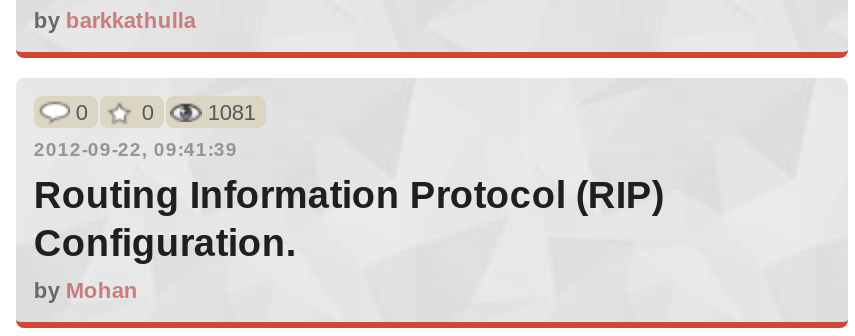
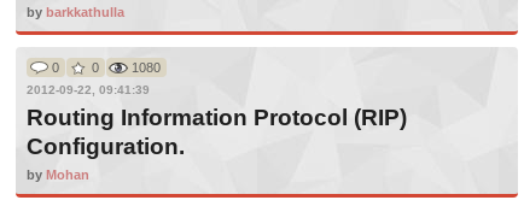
- 1081
+ 1080
